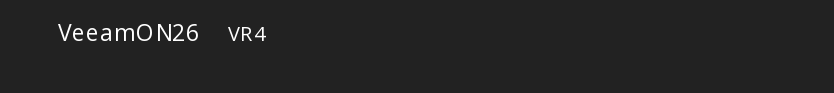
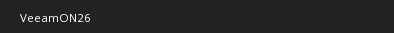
- VR4
